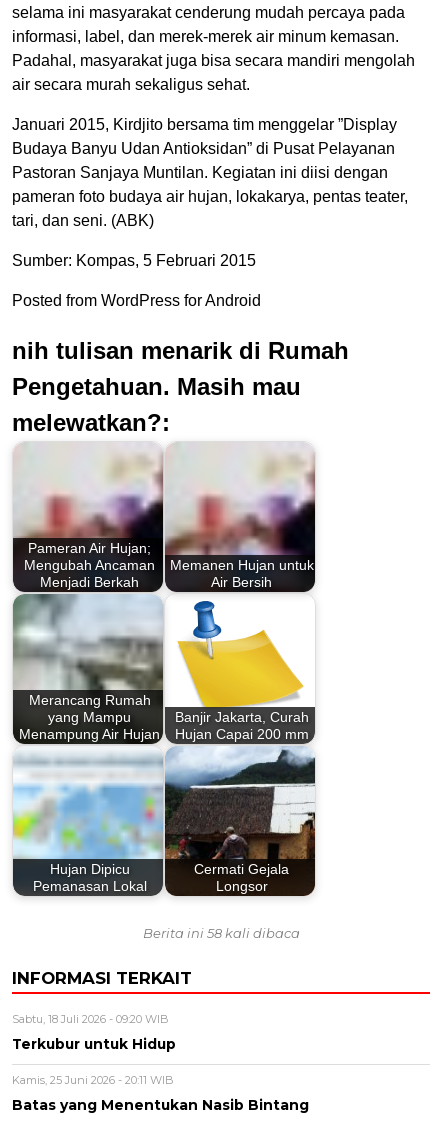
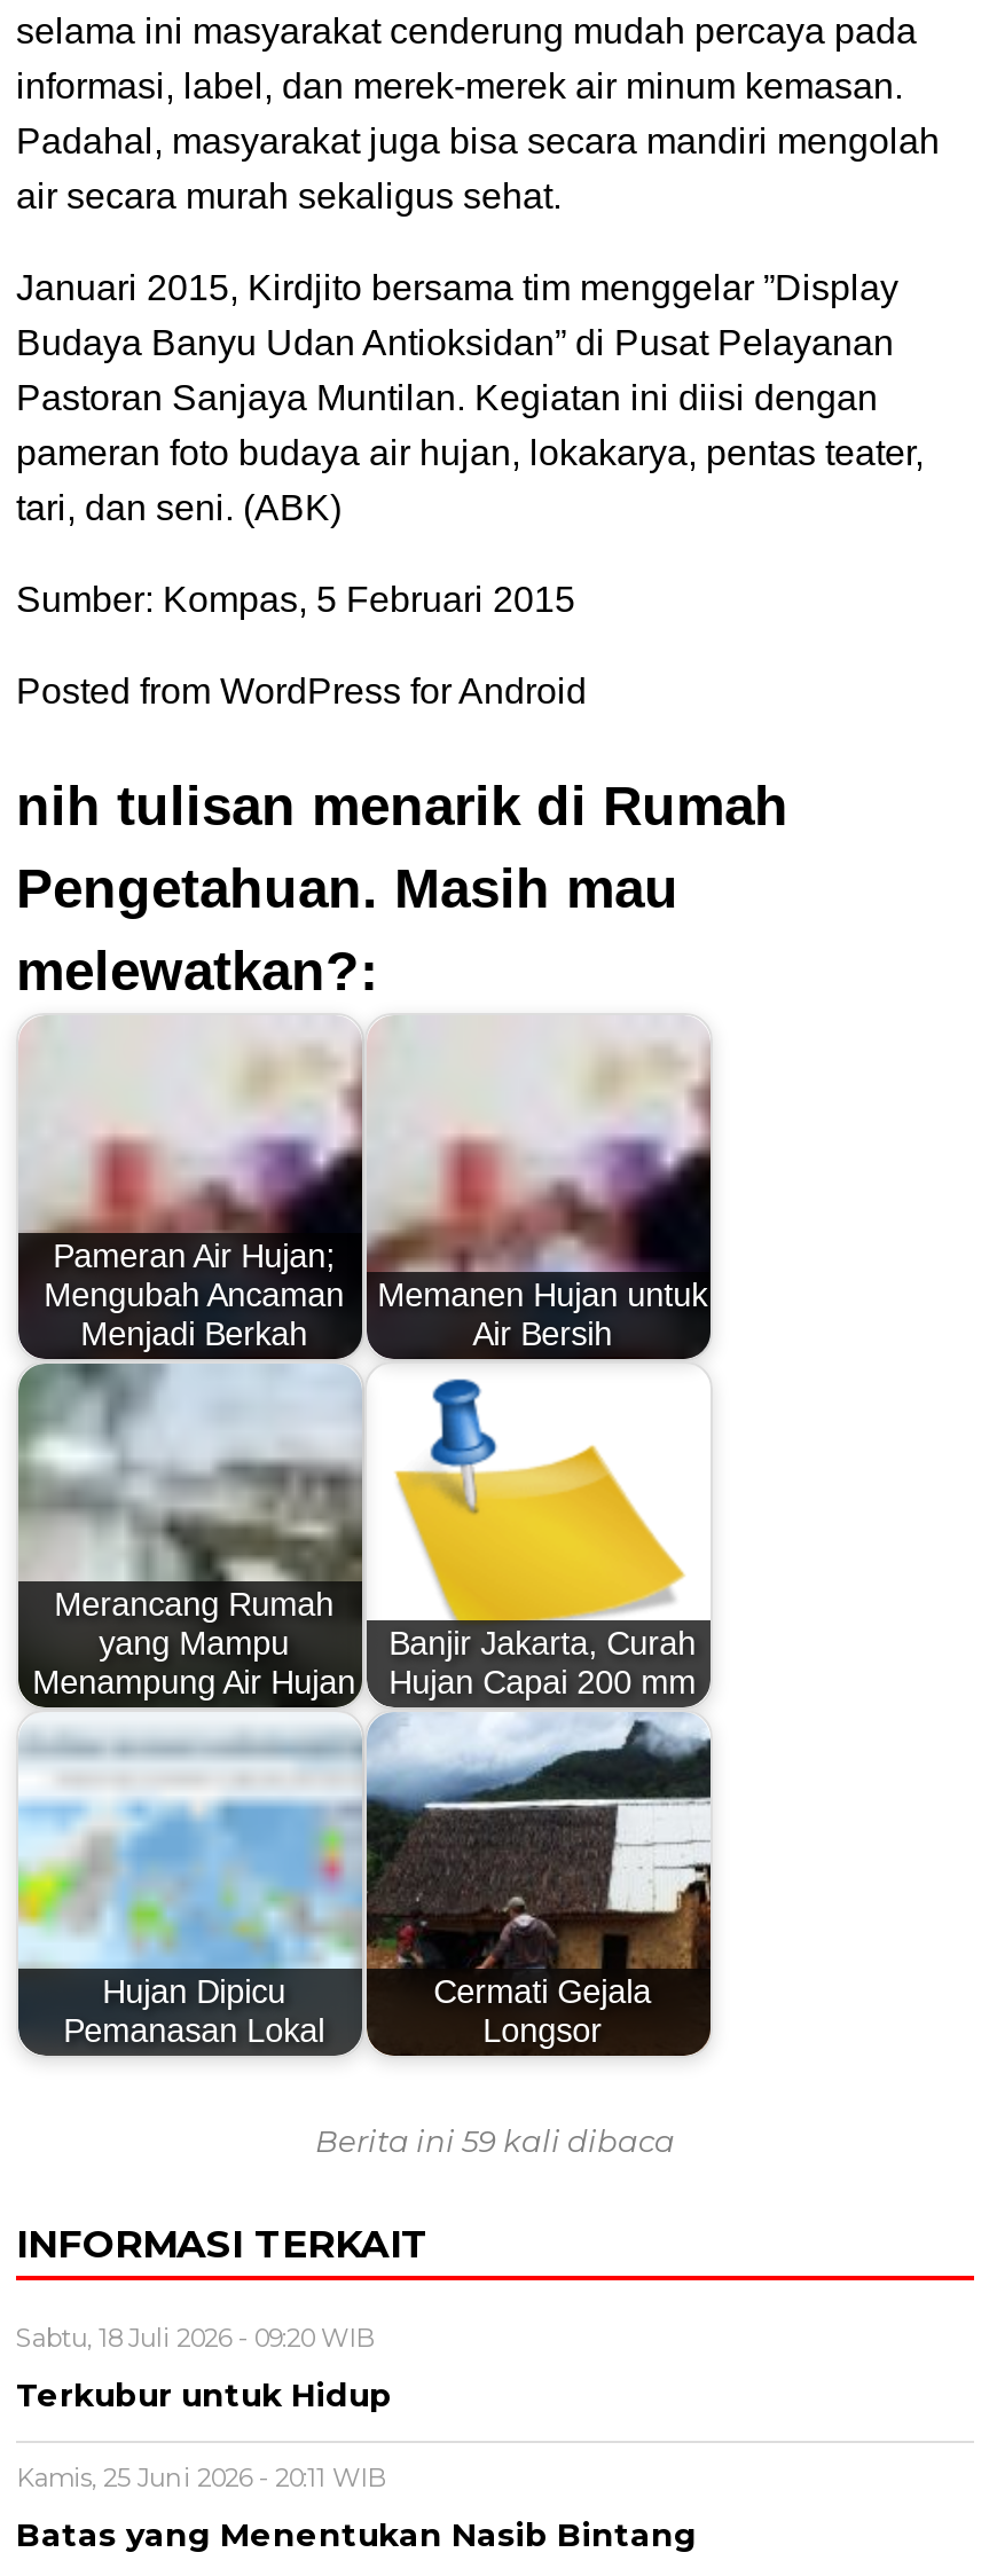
- Berita ini 58 kali dibaca
+ Berita ini 59 kali dibaca
